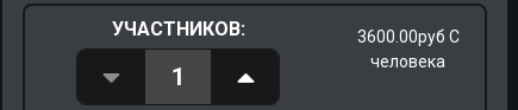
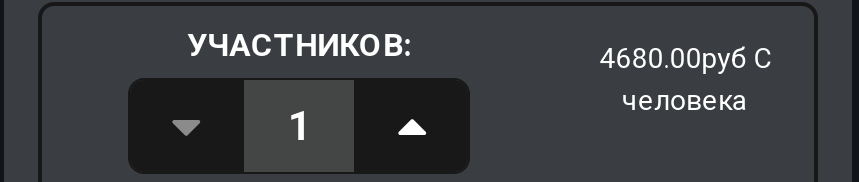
- 3600.00руб С
+ 4680.00руб С
